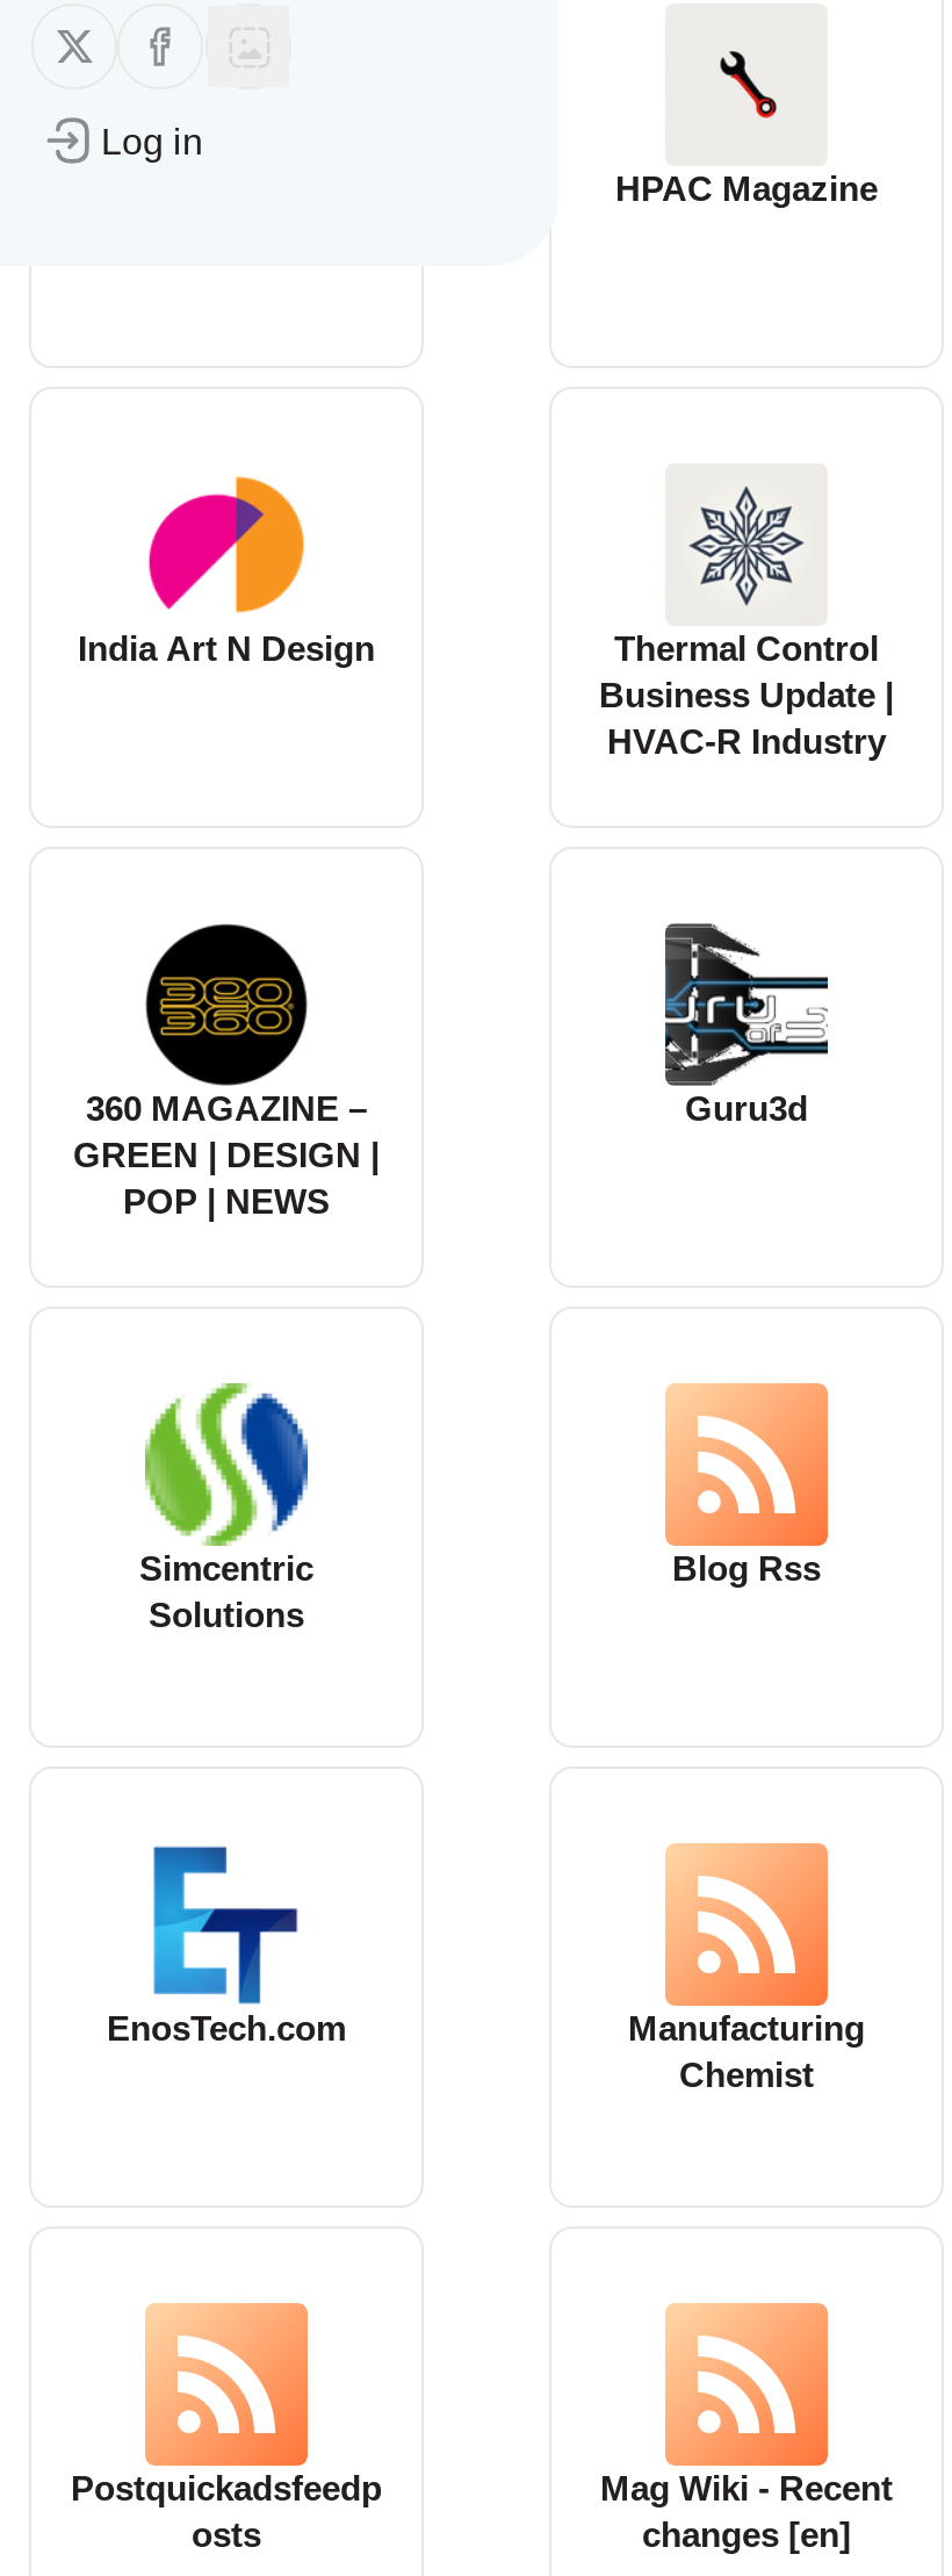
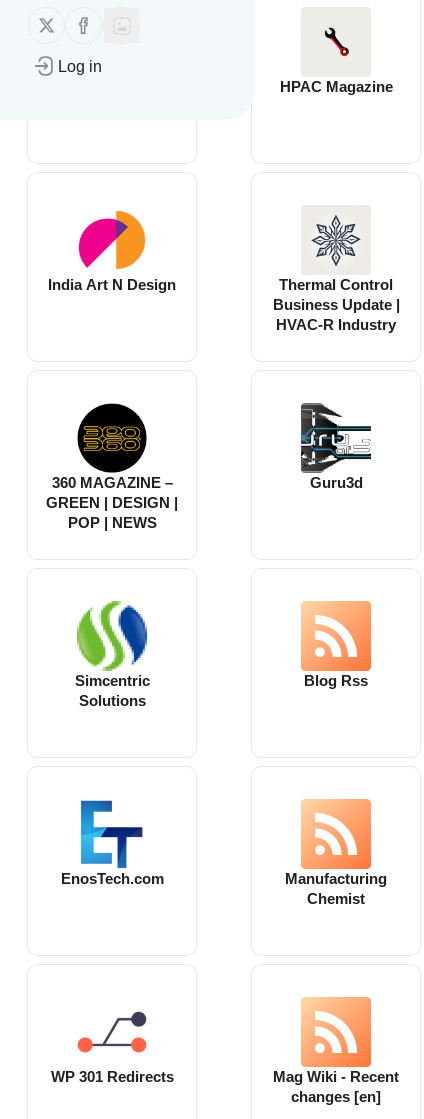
- [image]
- Postquickadsfeedp
- osts
+ [image]
+ WP 301 Redirects
